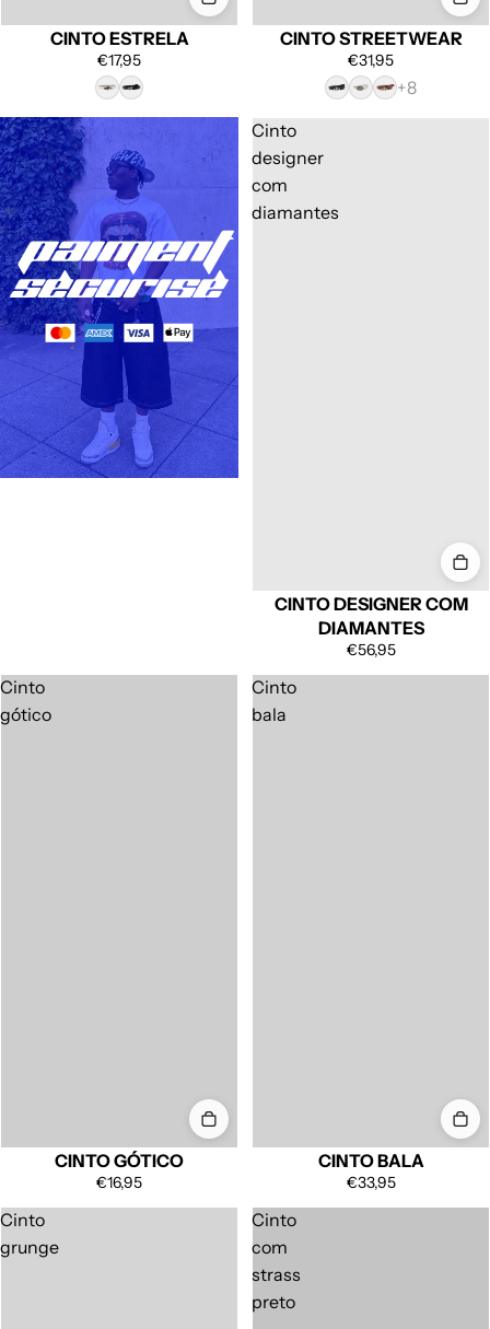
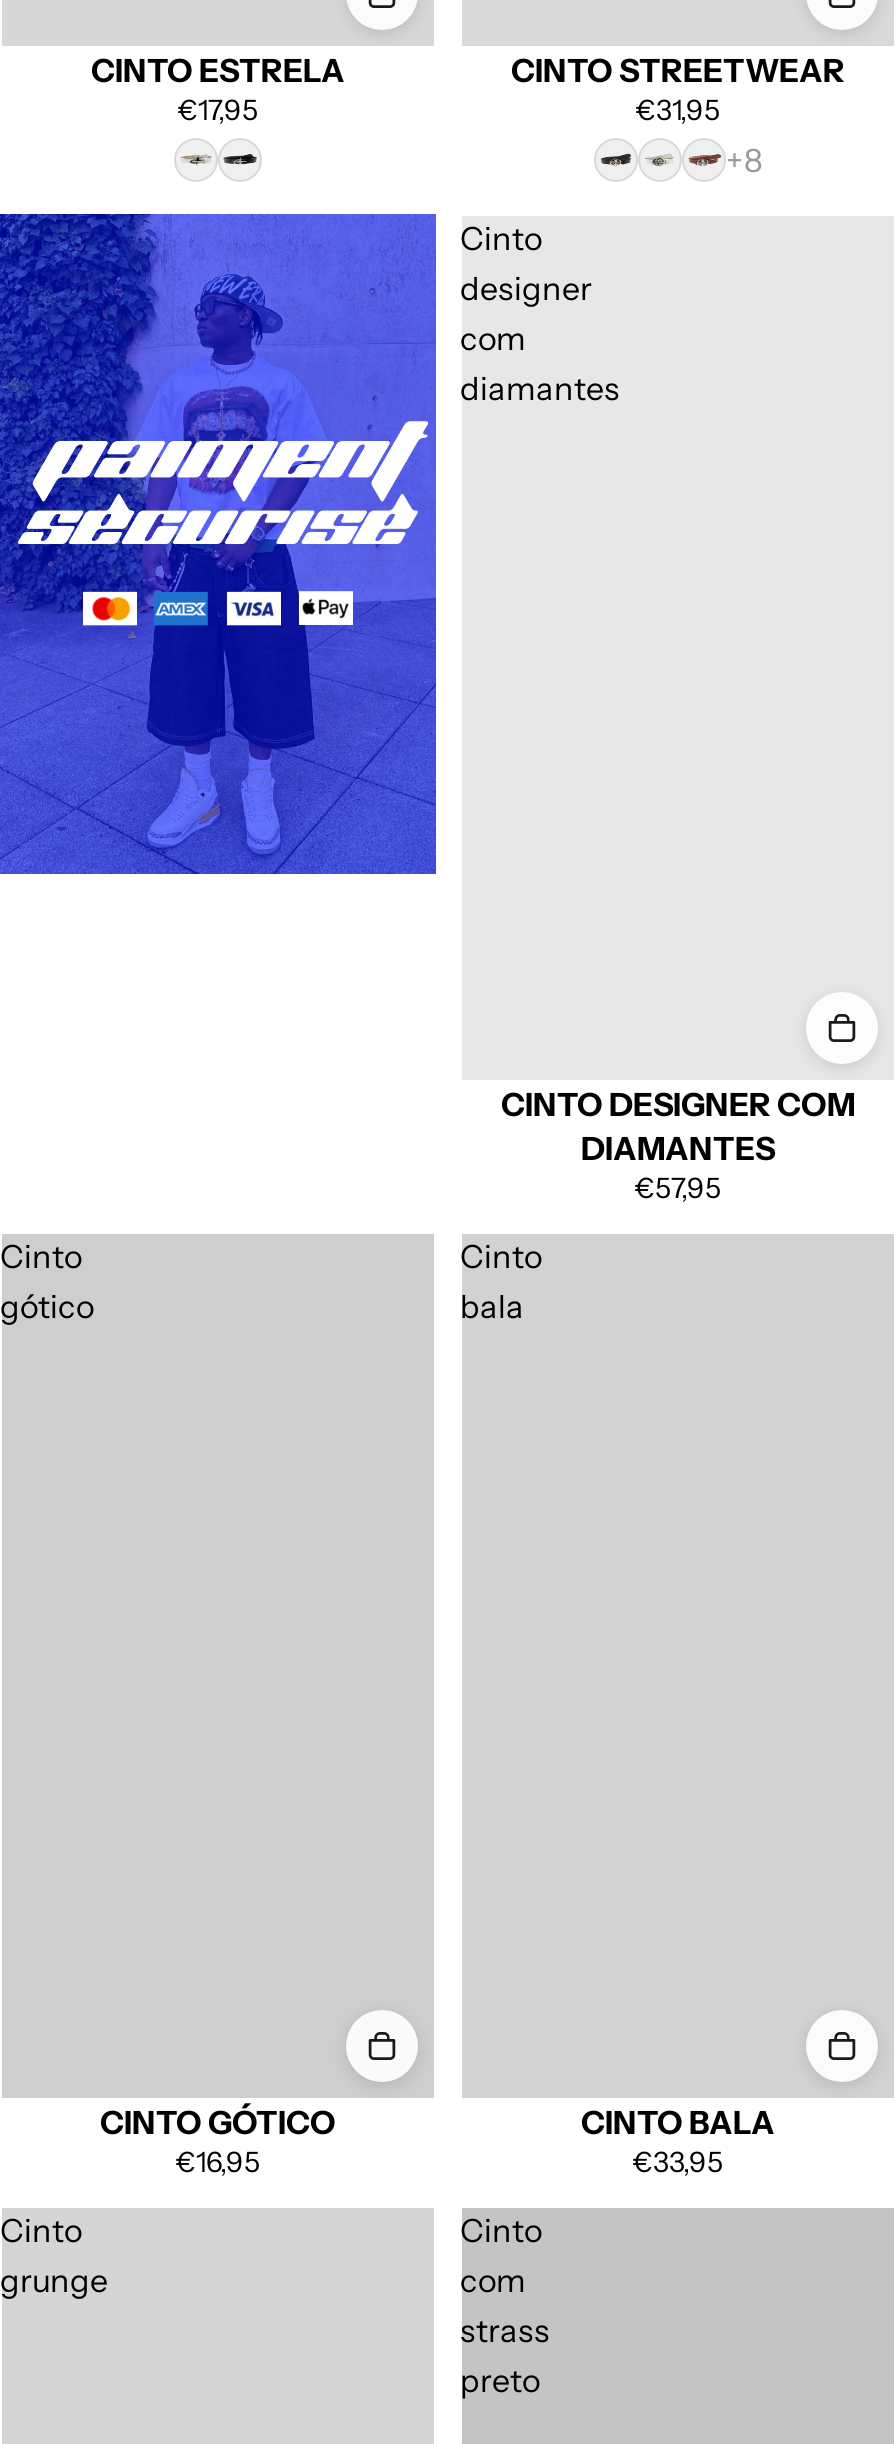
- €56,95
+ €57,95
